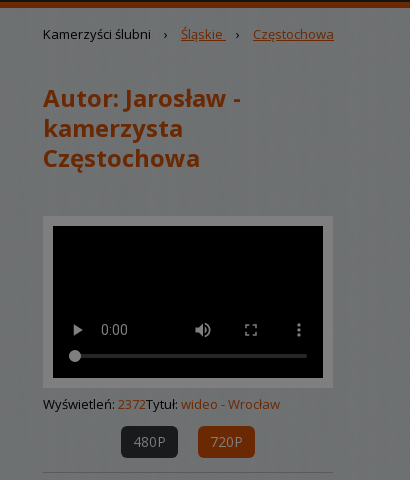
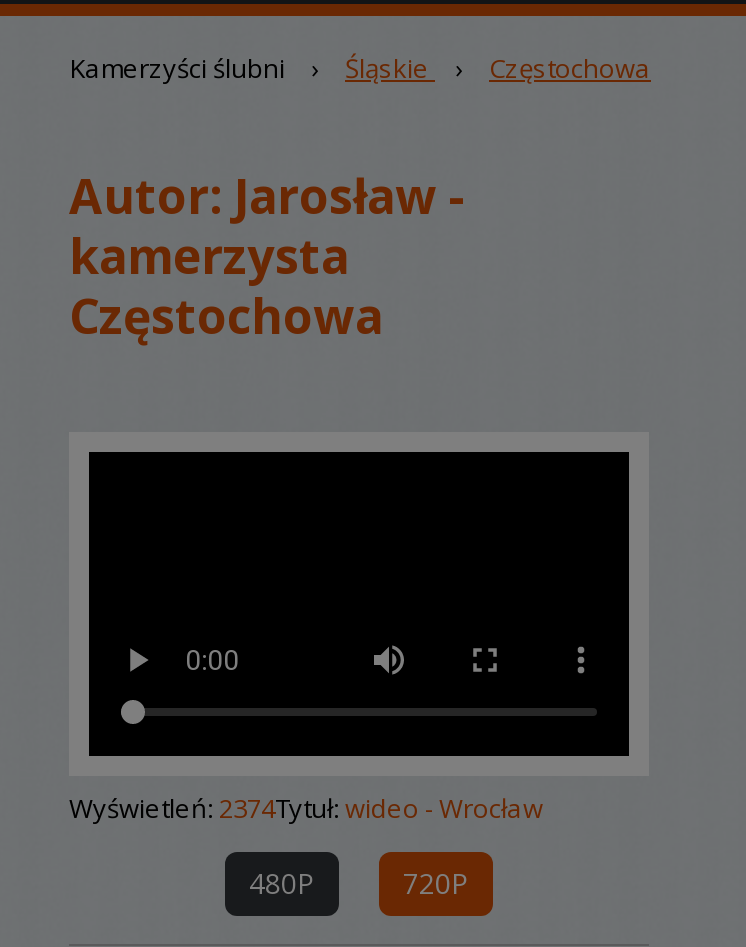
- Wyświetleń: 2372Tytuł: wideo - Wrocław
+ Wyświetleń: 2374Tytuł: wideo - Wrocław
